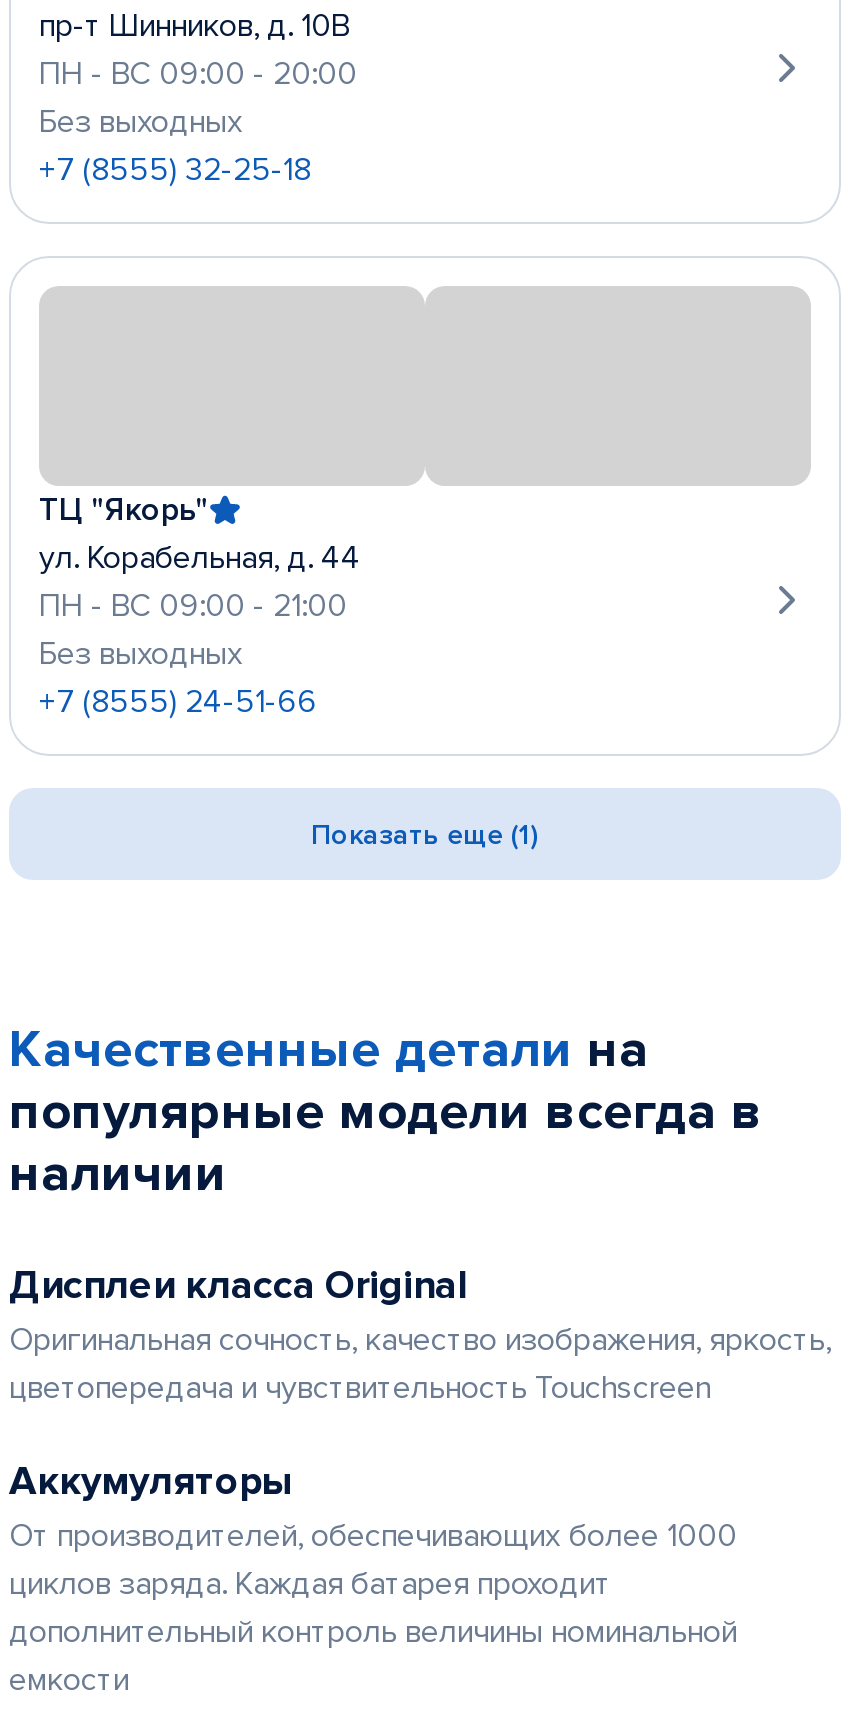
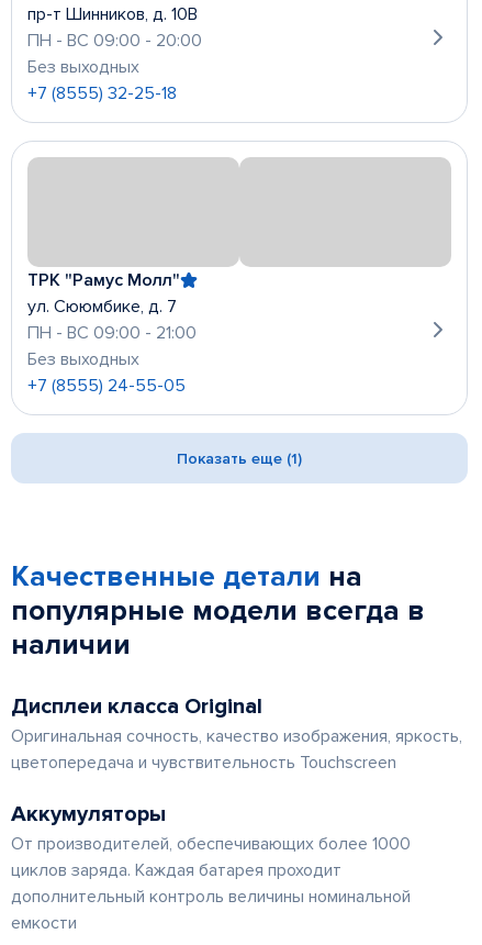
- ТЦ "Якорь"
- ул. Корабельная, д. 44
+ ТРК "Рамус Молл"
+ ул. Сююмбике, д. 7

- +7 (8555) 24-51-66
+ +7 (8555) 24-55-05
